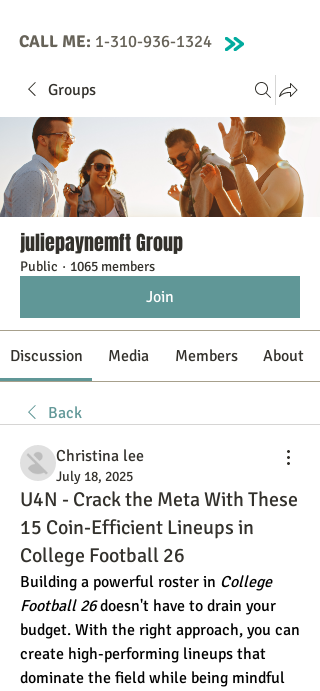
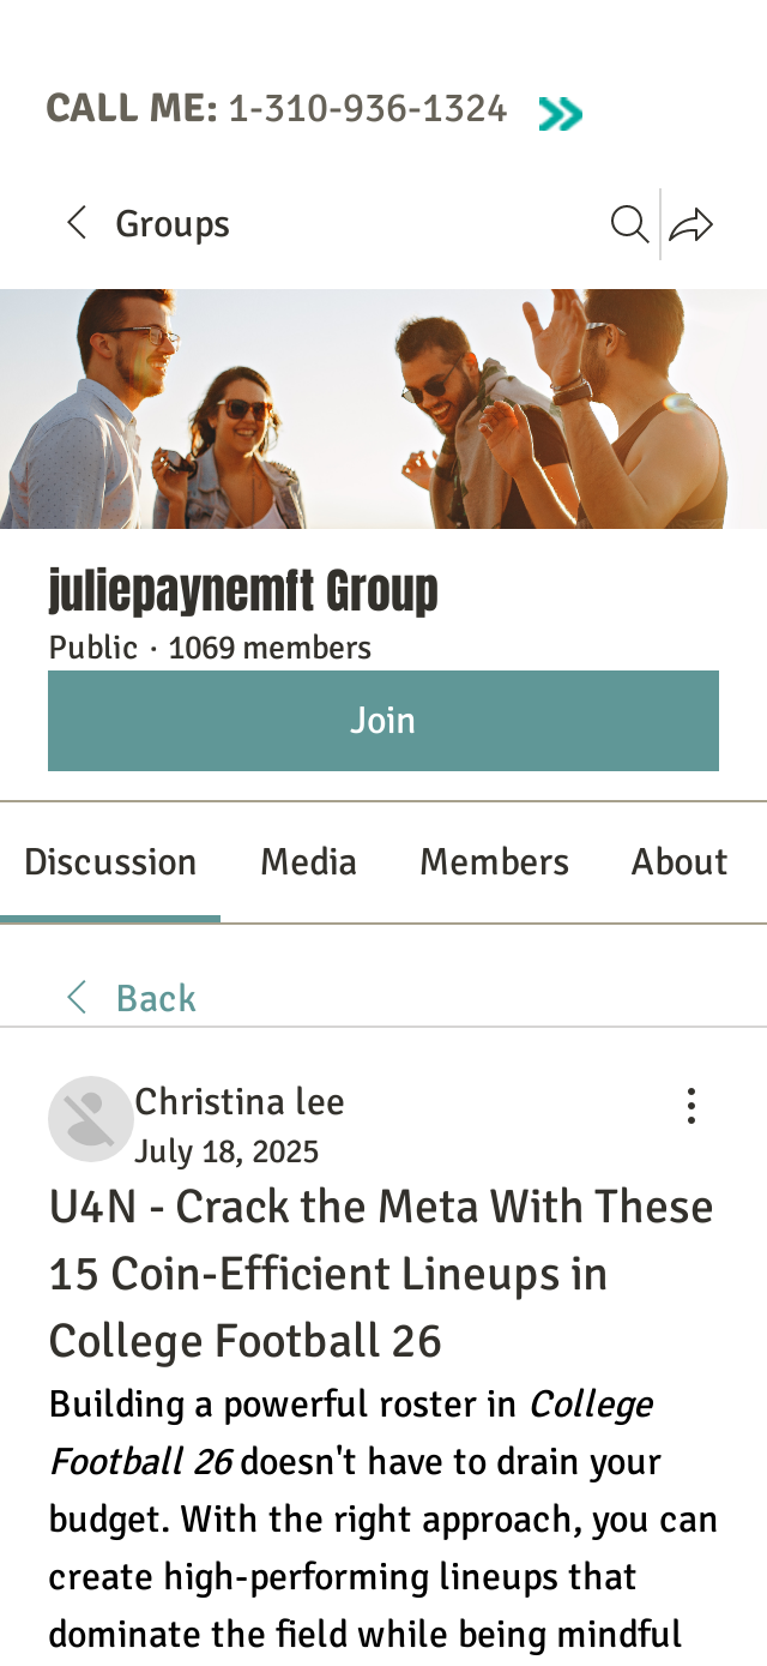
- Public · 1065 members
+ Public · 1069 members
